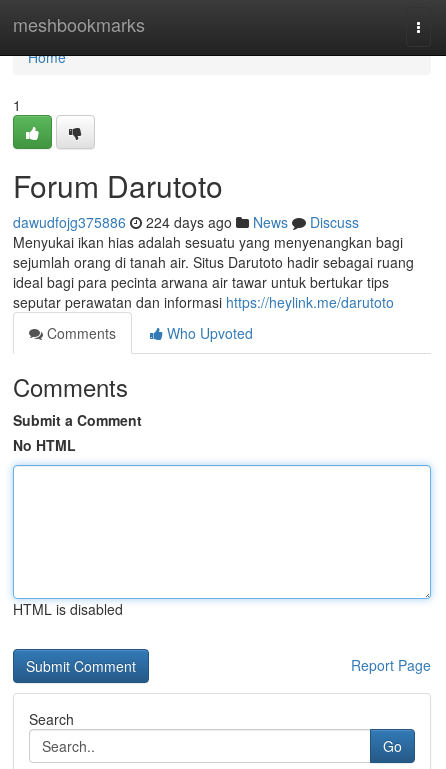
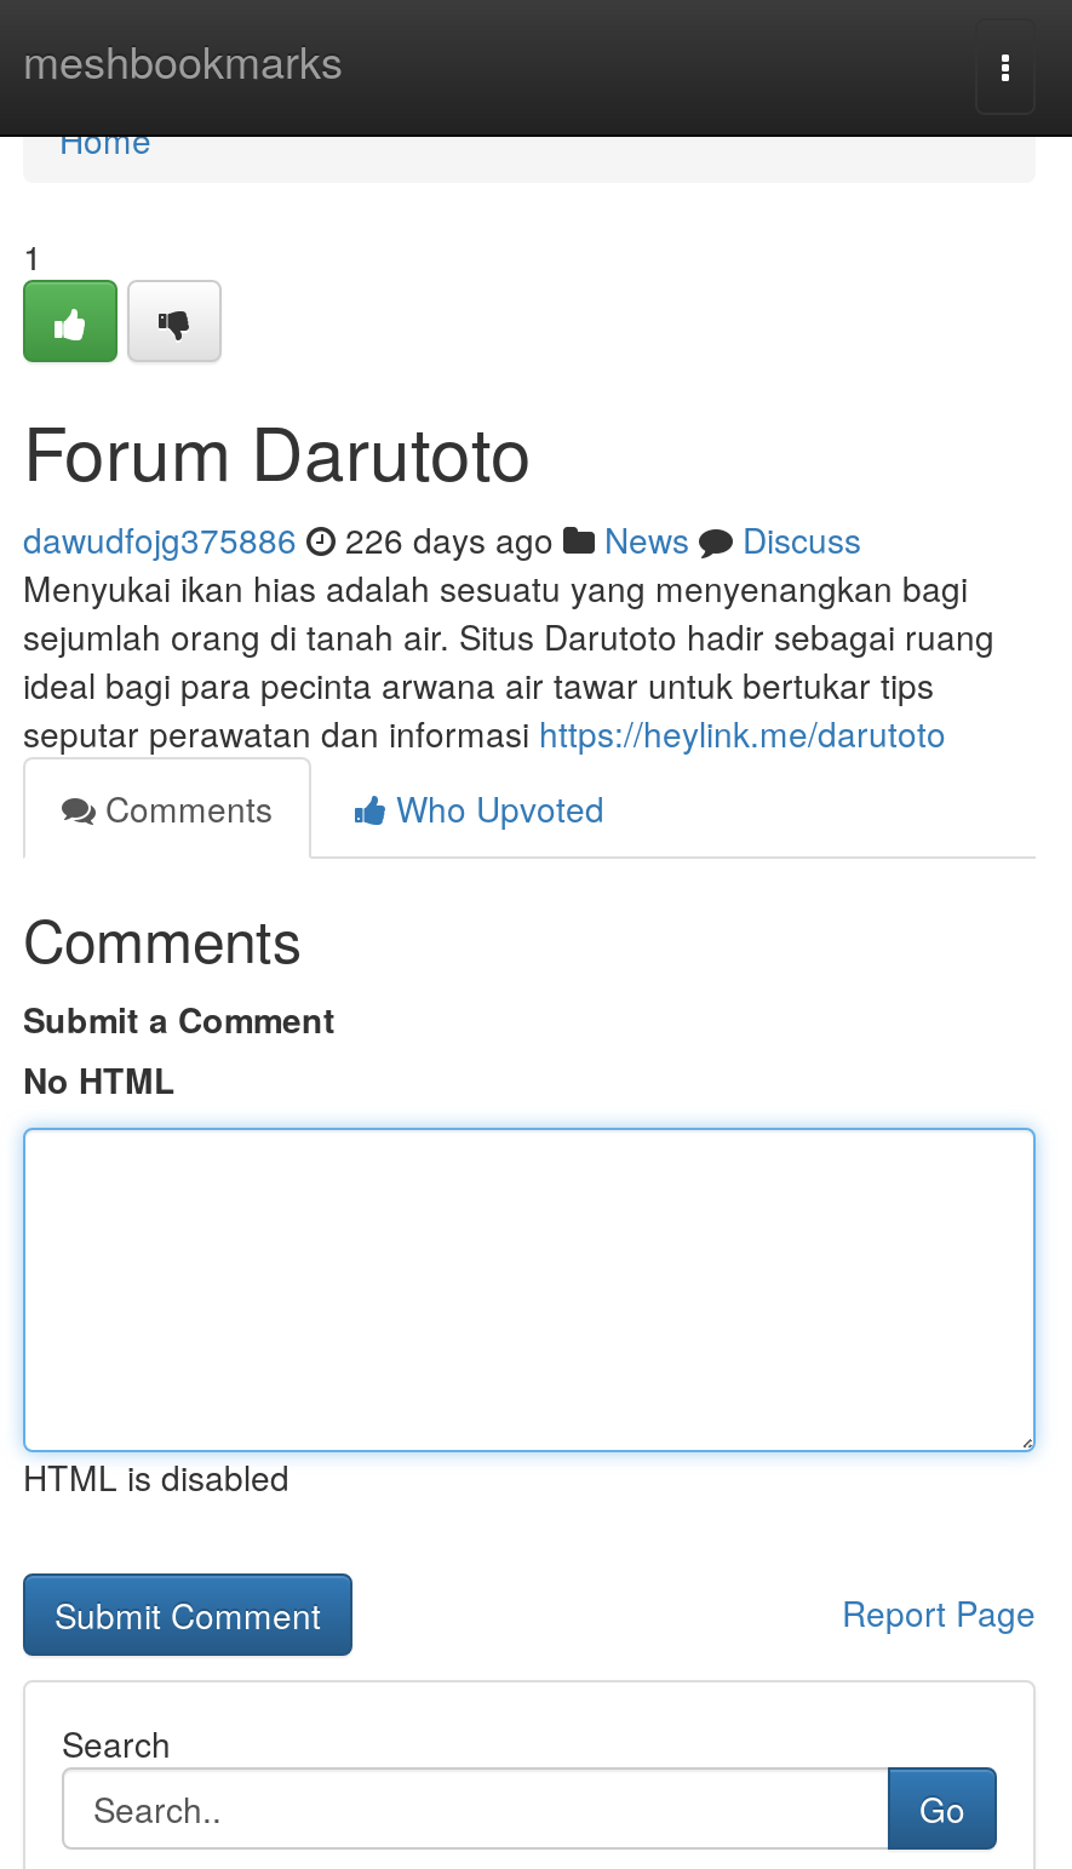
- dawudfojg375886 224 days ago News Discuss
+ dawudfojg375886 226 days ago News Discuss
